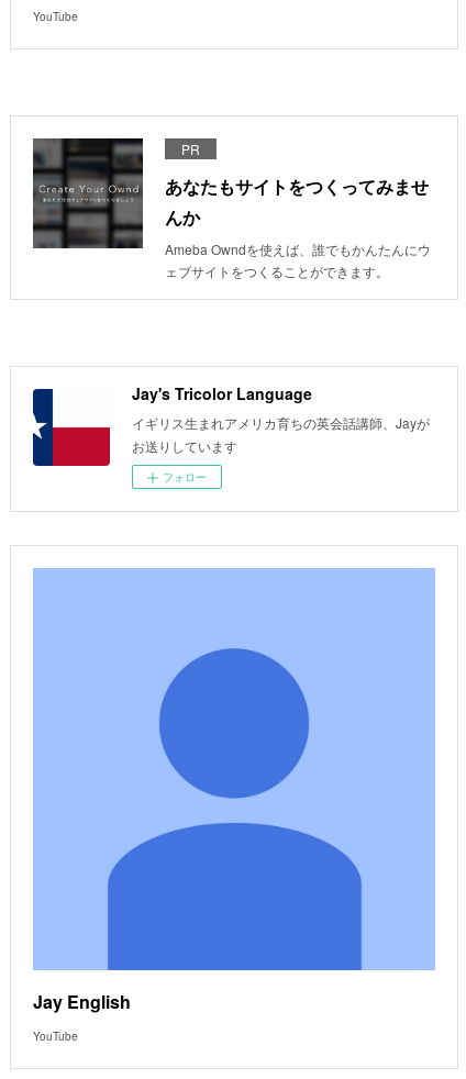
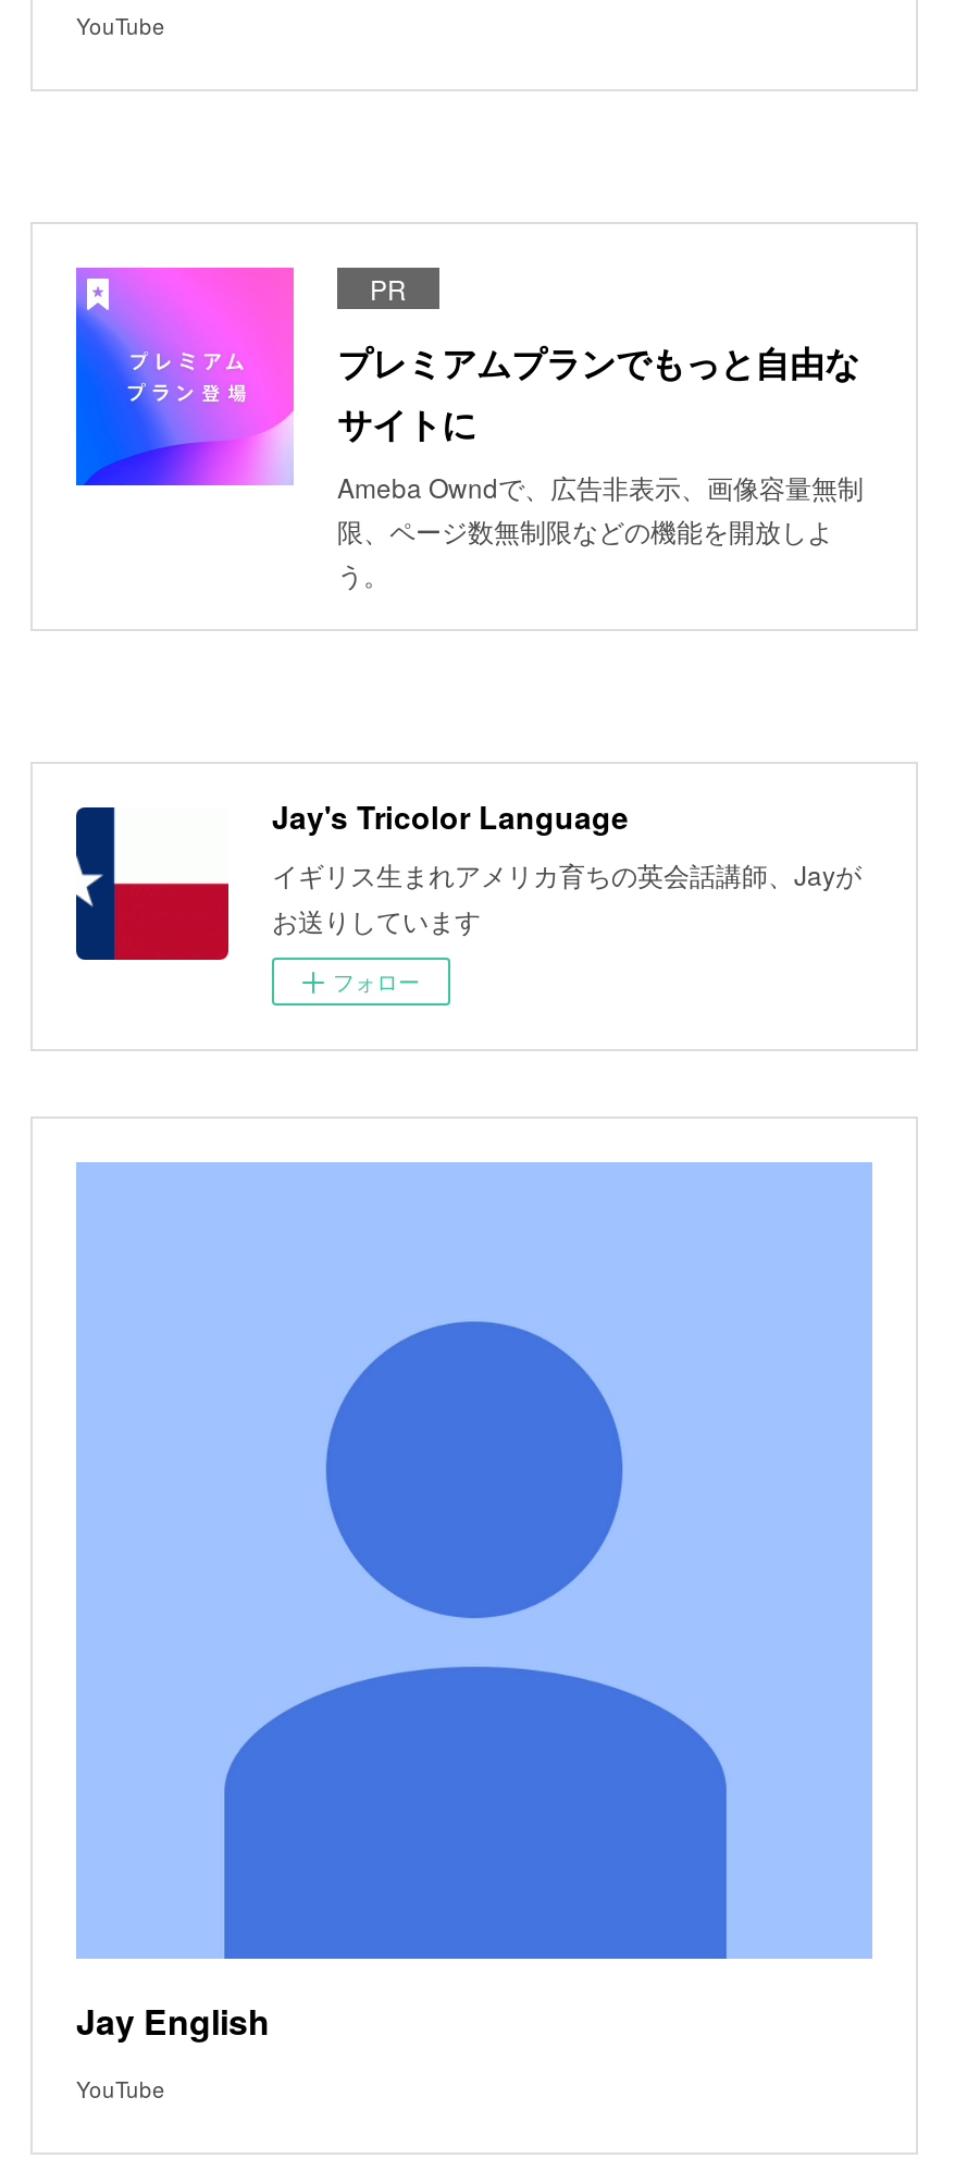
- [image]
- あなたもサイトをつくってみませ
- んか
- Ameba Owndを使えば、誰でもかんたんにウ
- ェブサイトをつくることができます。
+ [image]
+ プレミアムプランでもっと自由な
+ サイトに
+ Ameba Owndで、広告非表示、画像容量無制
+ 限、ページ数無制限などの機能を開放しよ
+ う。
